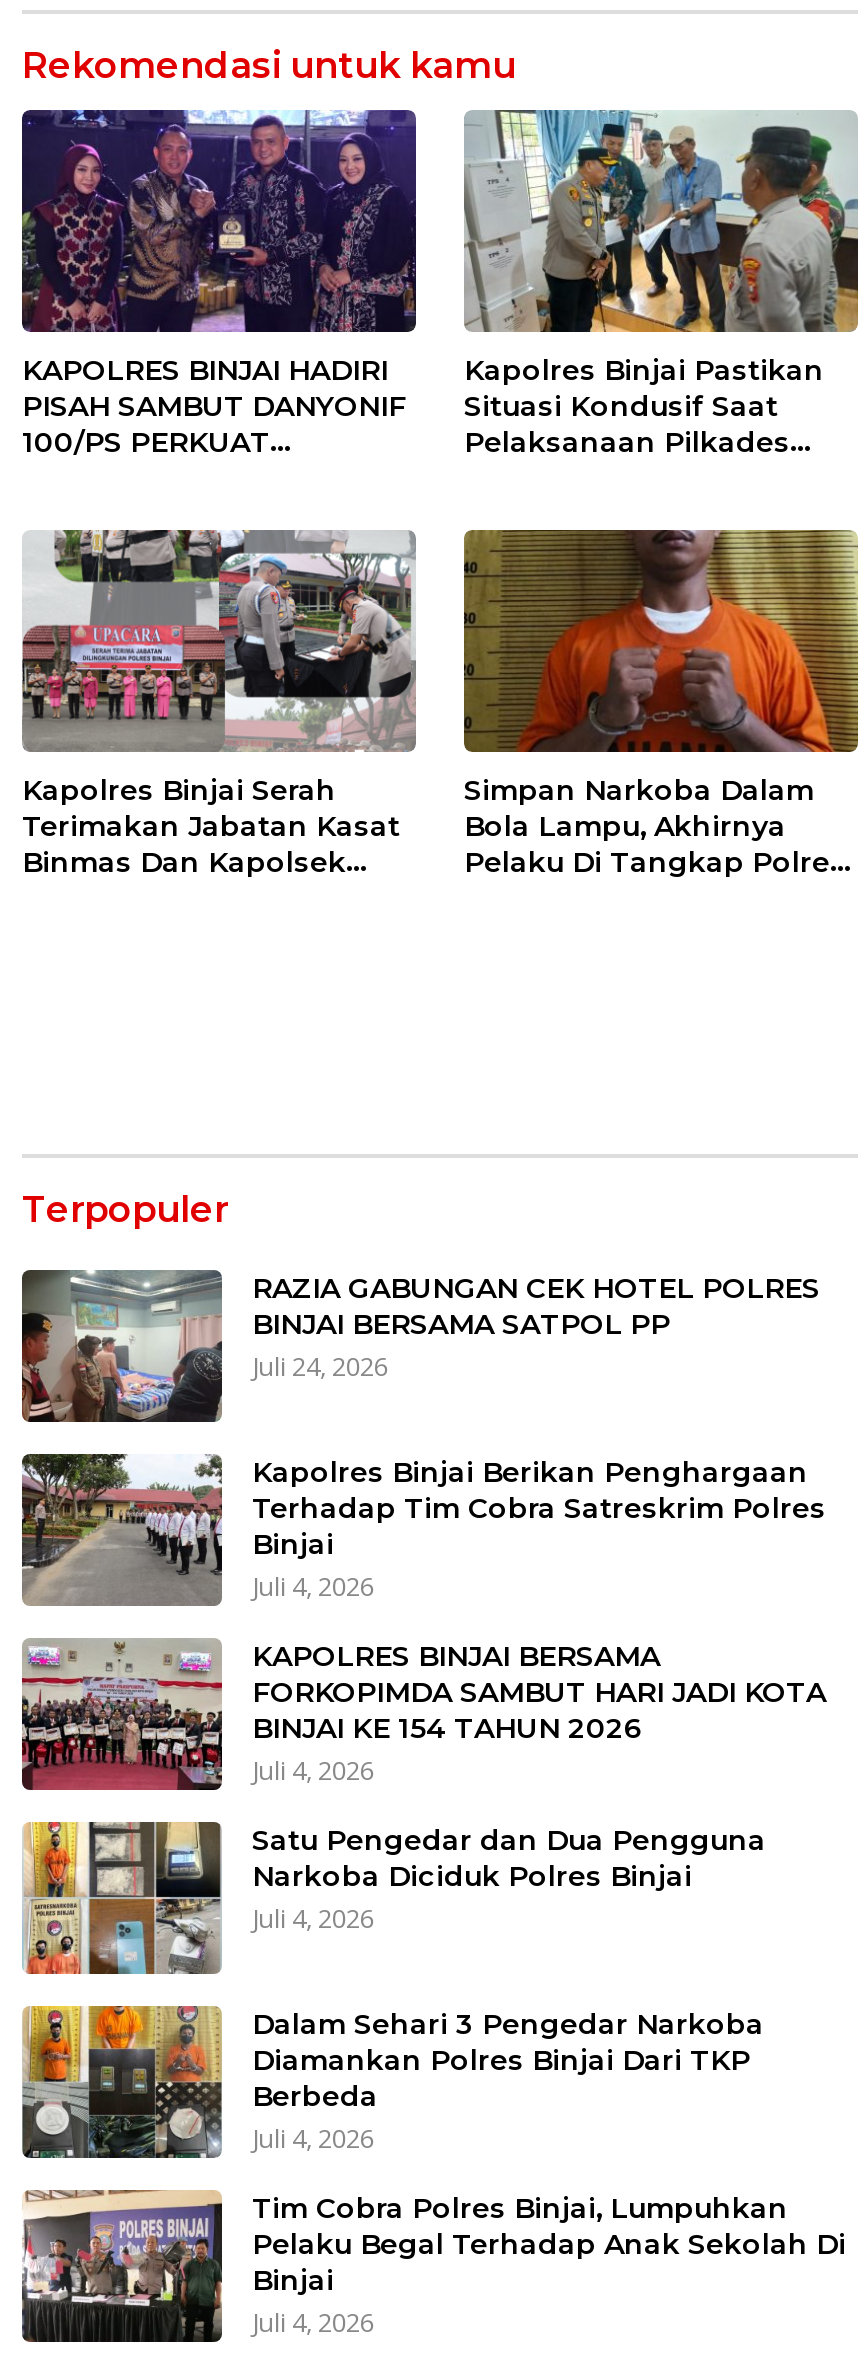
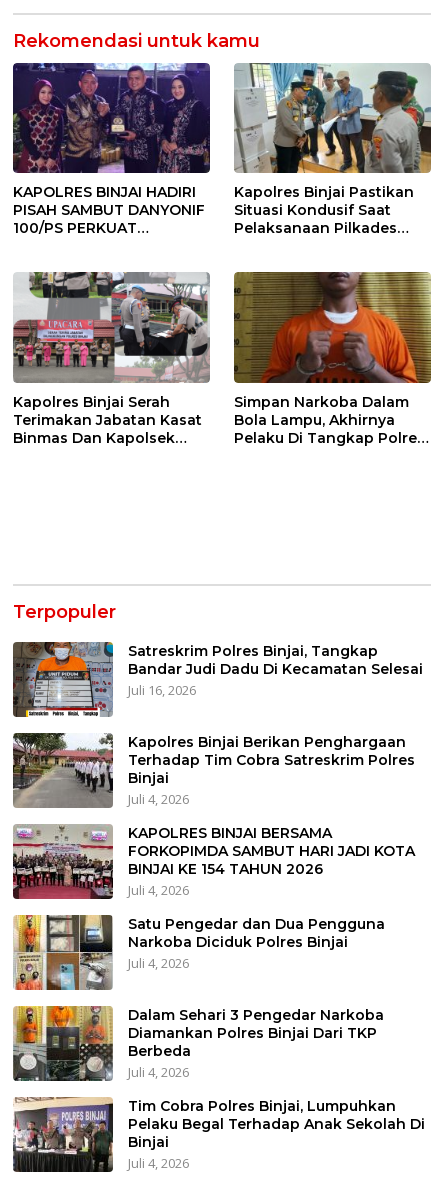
- [image]
- RAZIA GABUNGAN CEK HOTEL POLRES
- BINJAI BERSAMA SATPOL PP
- Juli 24, 2026
+ [image]
+ Satreskrim Polres Binjai, Tangkap
+ Bandar Judi Dadu Di Kecamatan Selesai
+ Juli 16, 2026
